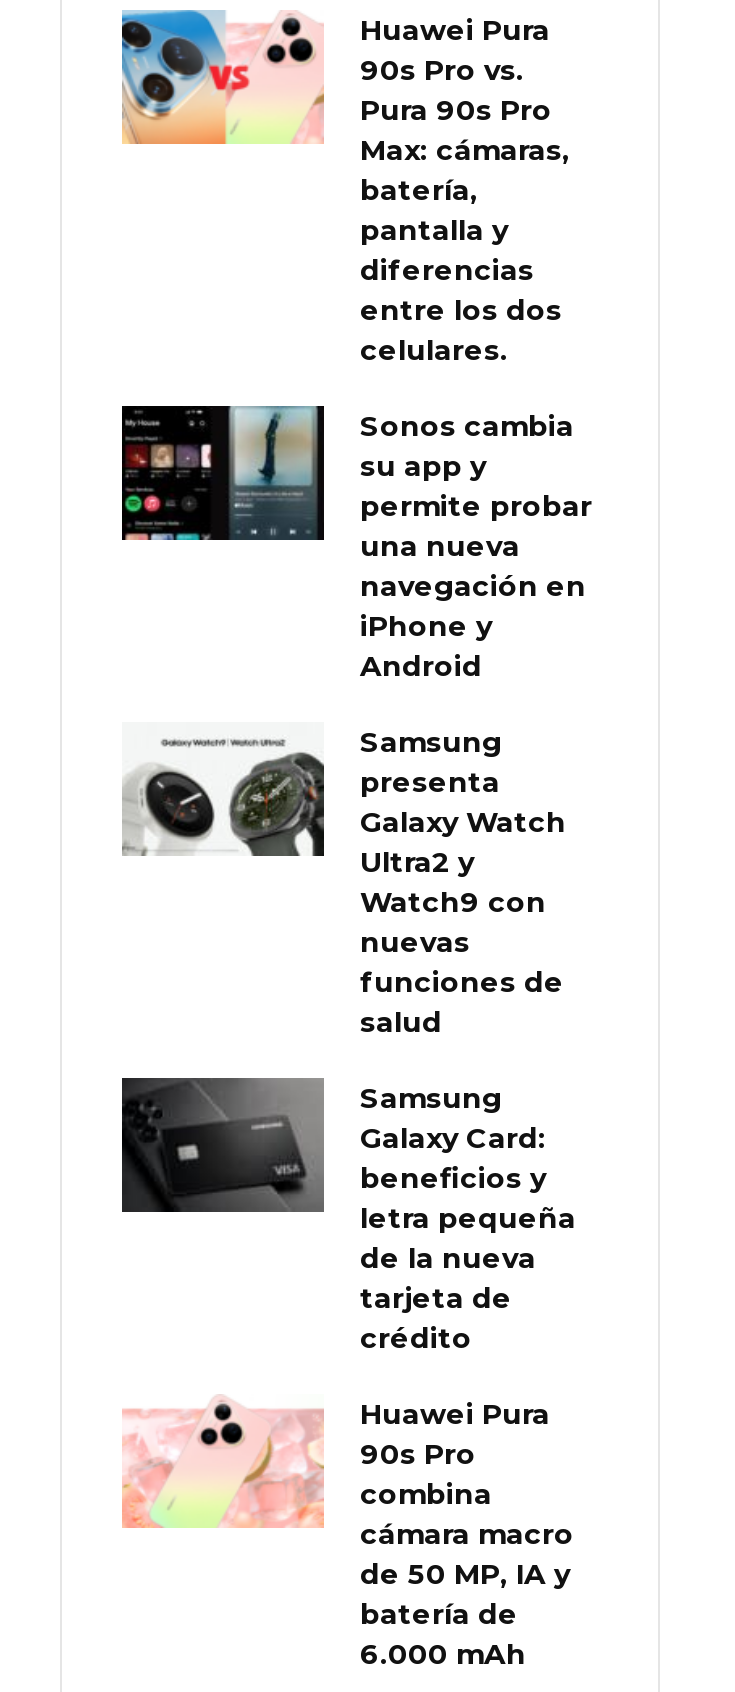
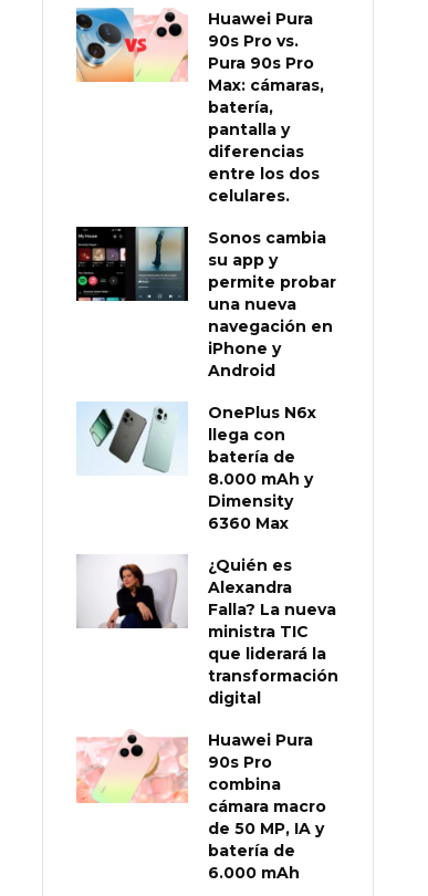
- [image]
- Samsung
- presenta
- Galaxy Watch
- Ultra2 y
- Watch9 con
- nuevas
- funciones de
- salud
+ [image]
+ OnePlus N6x
+ llega con
+ batería de
+ 8.000 mAh y
+ Dimensity
+ 6360 Max

- [image]
- Samsung
- Galaxy Card:
- beneficios y
- letra pequeña
- de la nueva
- tarjeta de
- crédito
+ [image]
+ ¿Quién es
+ Alexandra
+ Falla? La nueva
+ ministra TIC
+ que liderará la
+ transformación
+ digital
